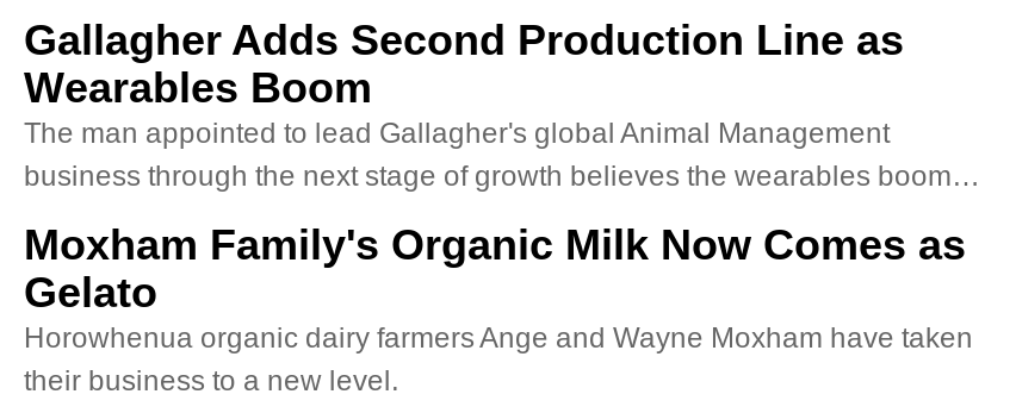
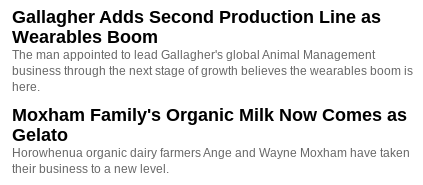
- business through the next stage of growth believes the wearables boom…
+ business through the next stage of growth believes the wearables boom is
+ here.
